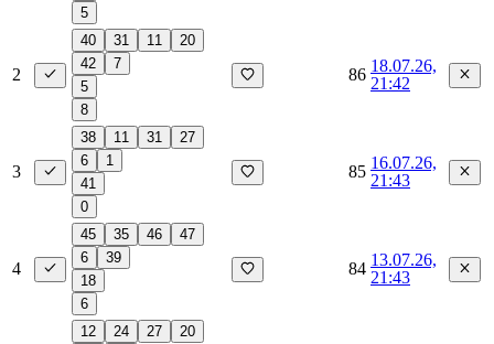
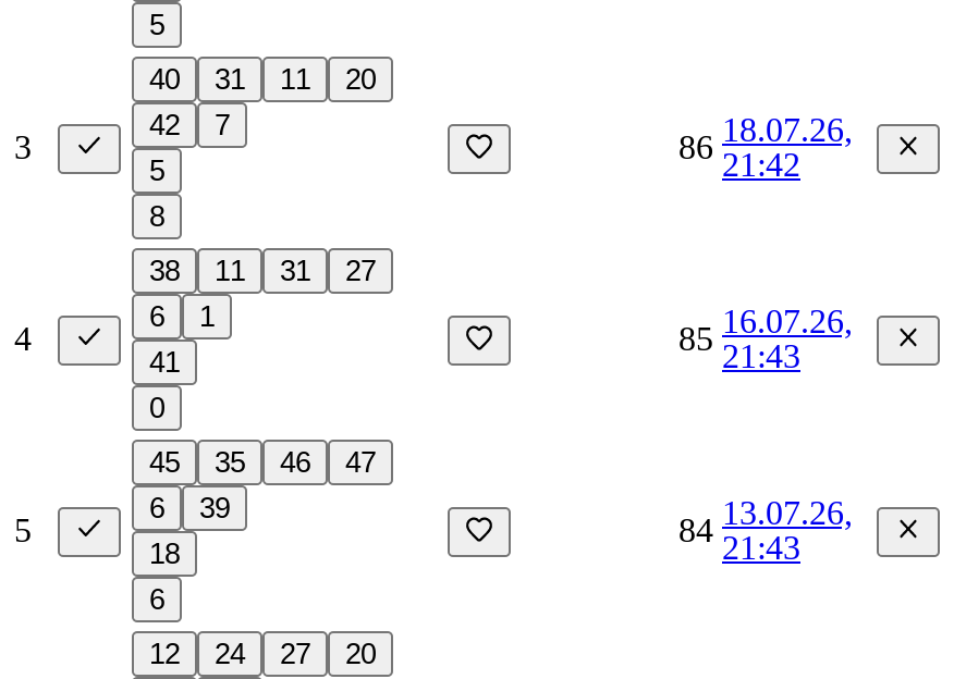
- 2
+ 3

- 3
+ 4

- 4
+ 5
